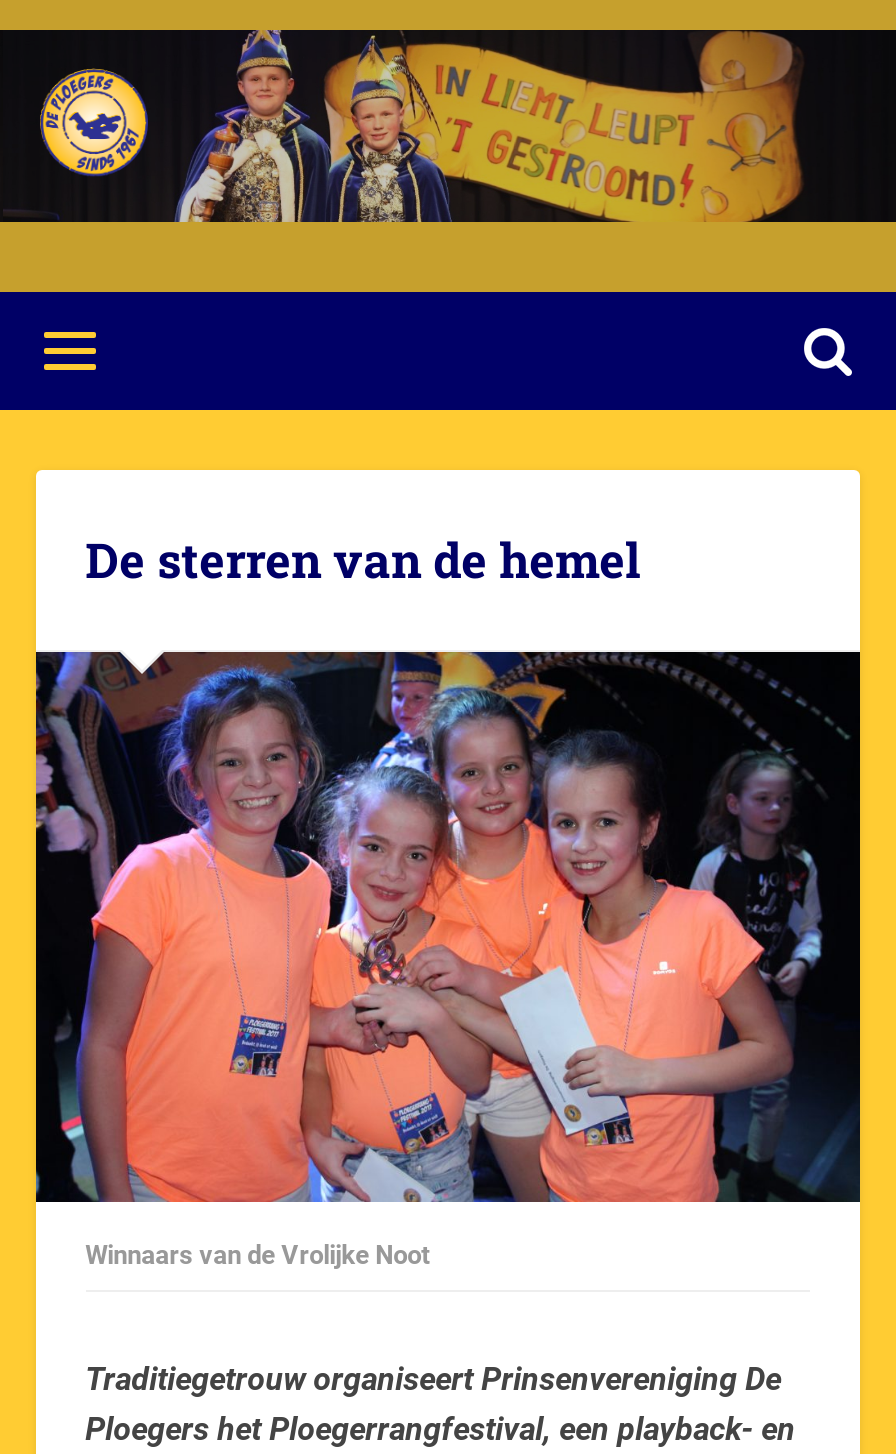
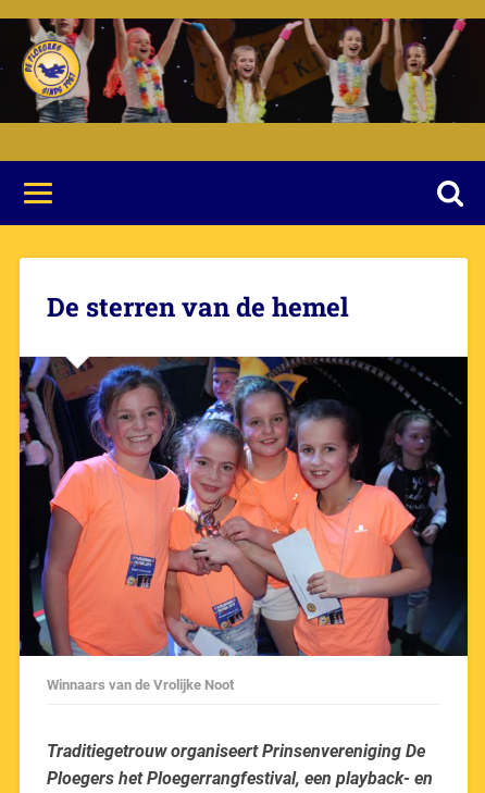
- [image]
+ [image]
